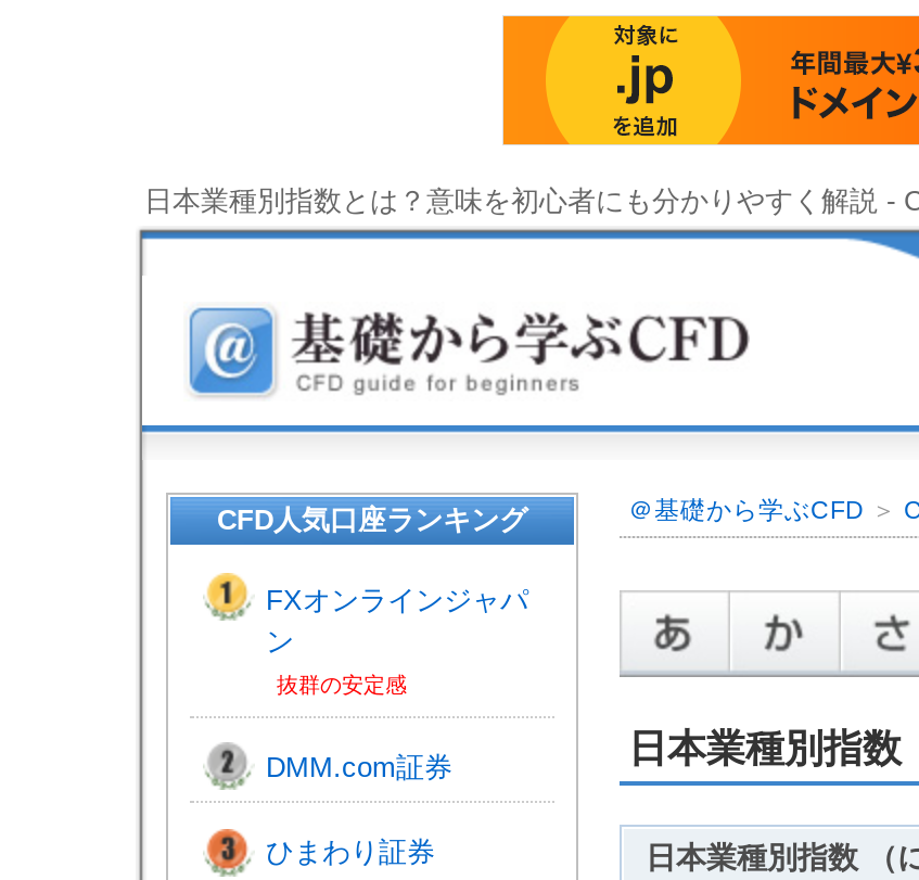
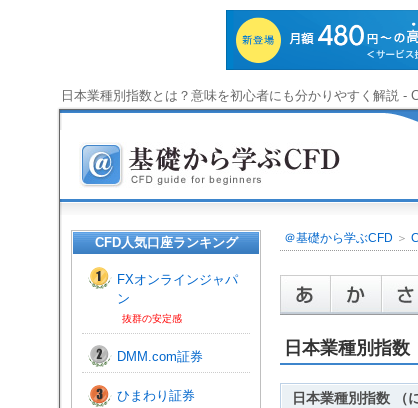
- [image]
+ [image]
